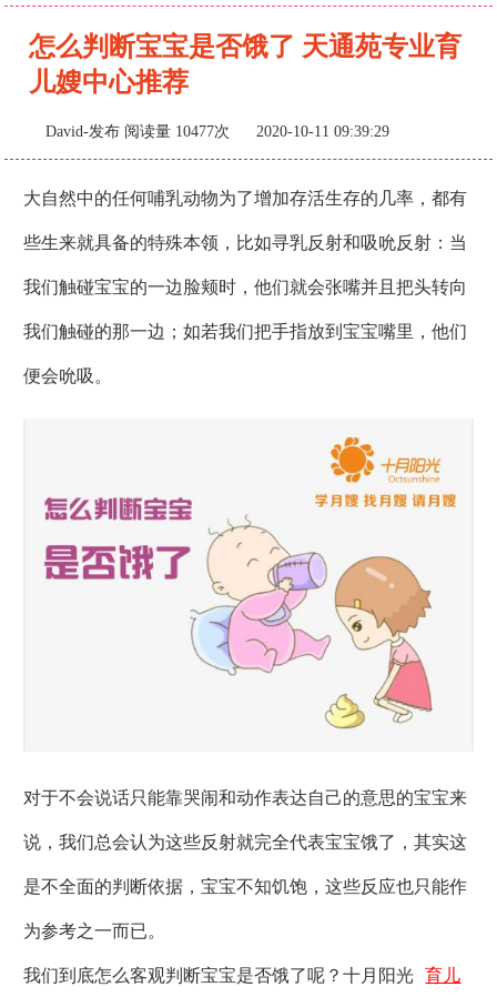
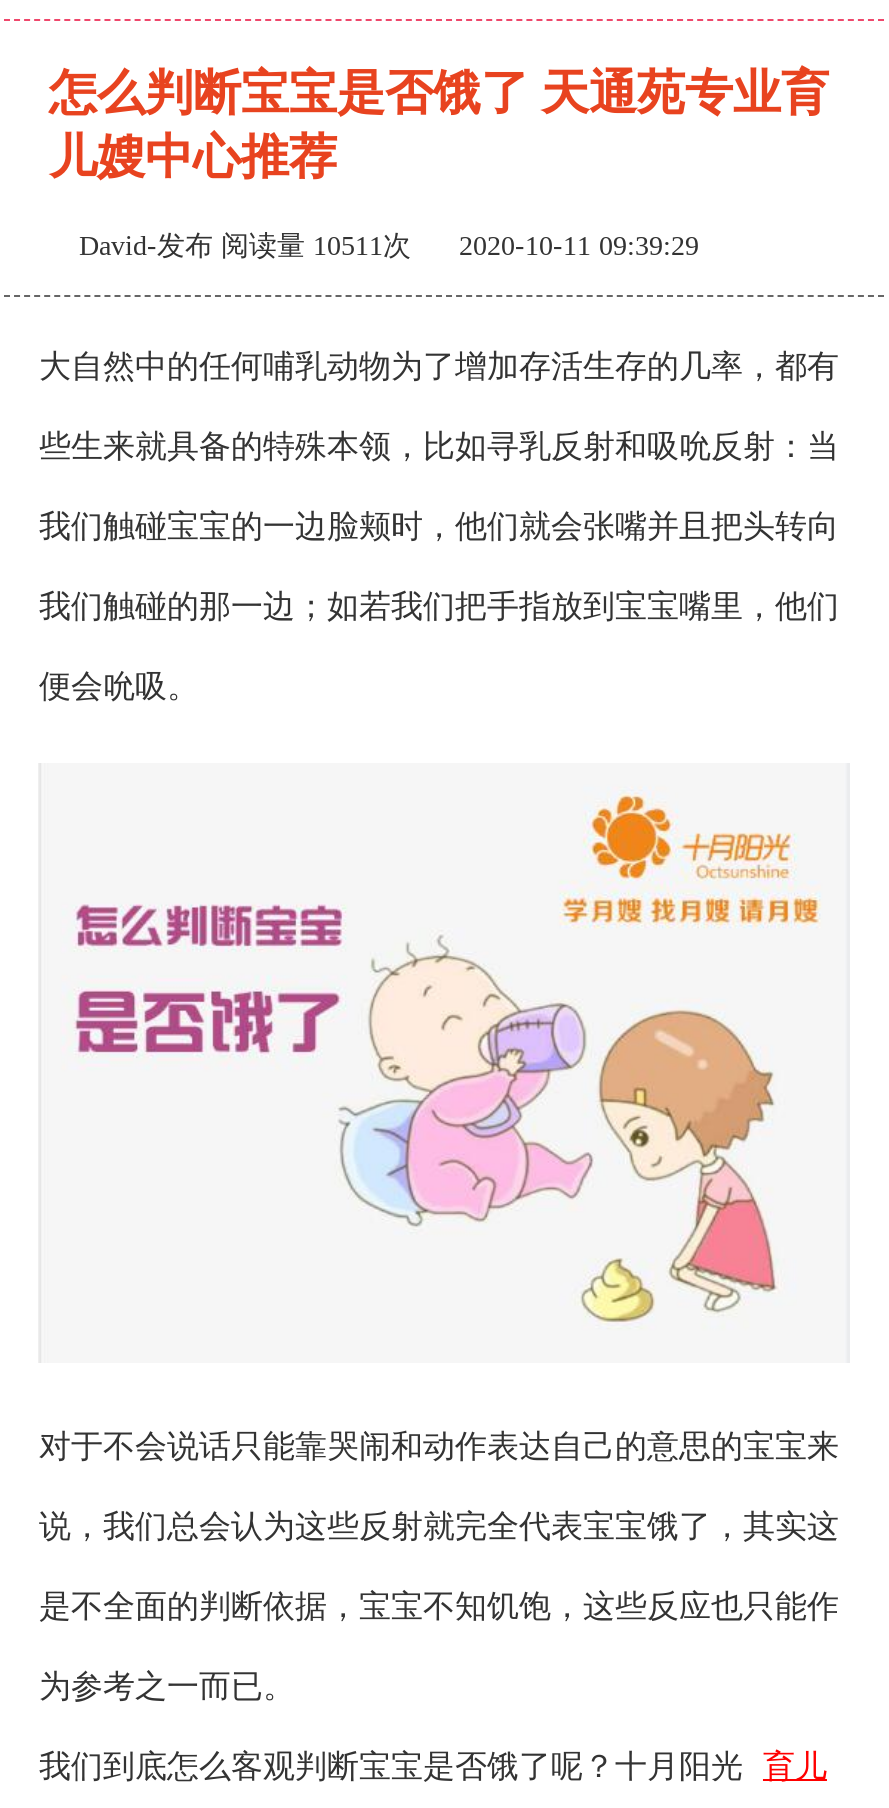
- David-发布阅读量 10477次 2020-10-11 09:39:29
+ David-发布阅读量 10511次 2020-10-11 09:39:29
